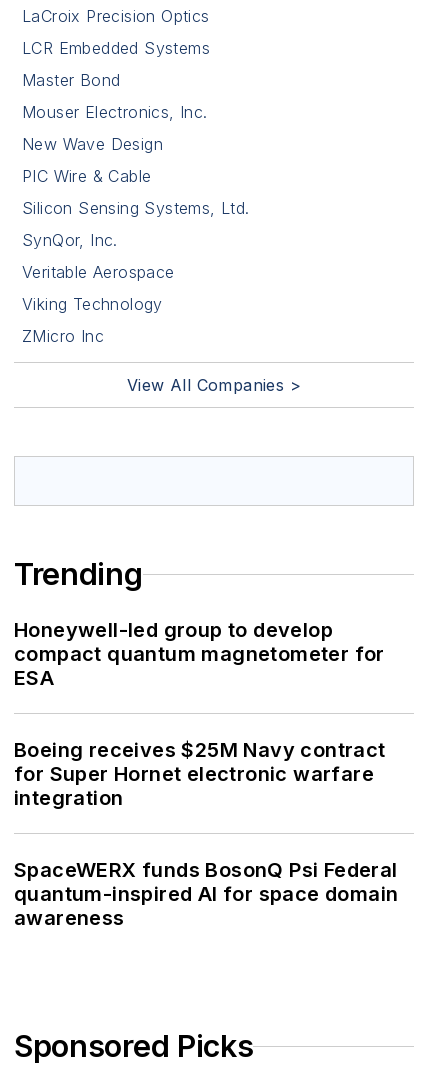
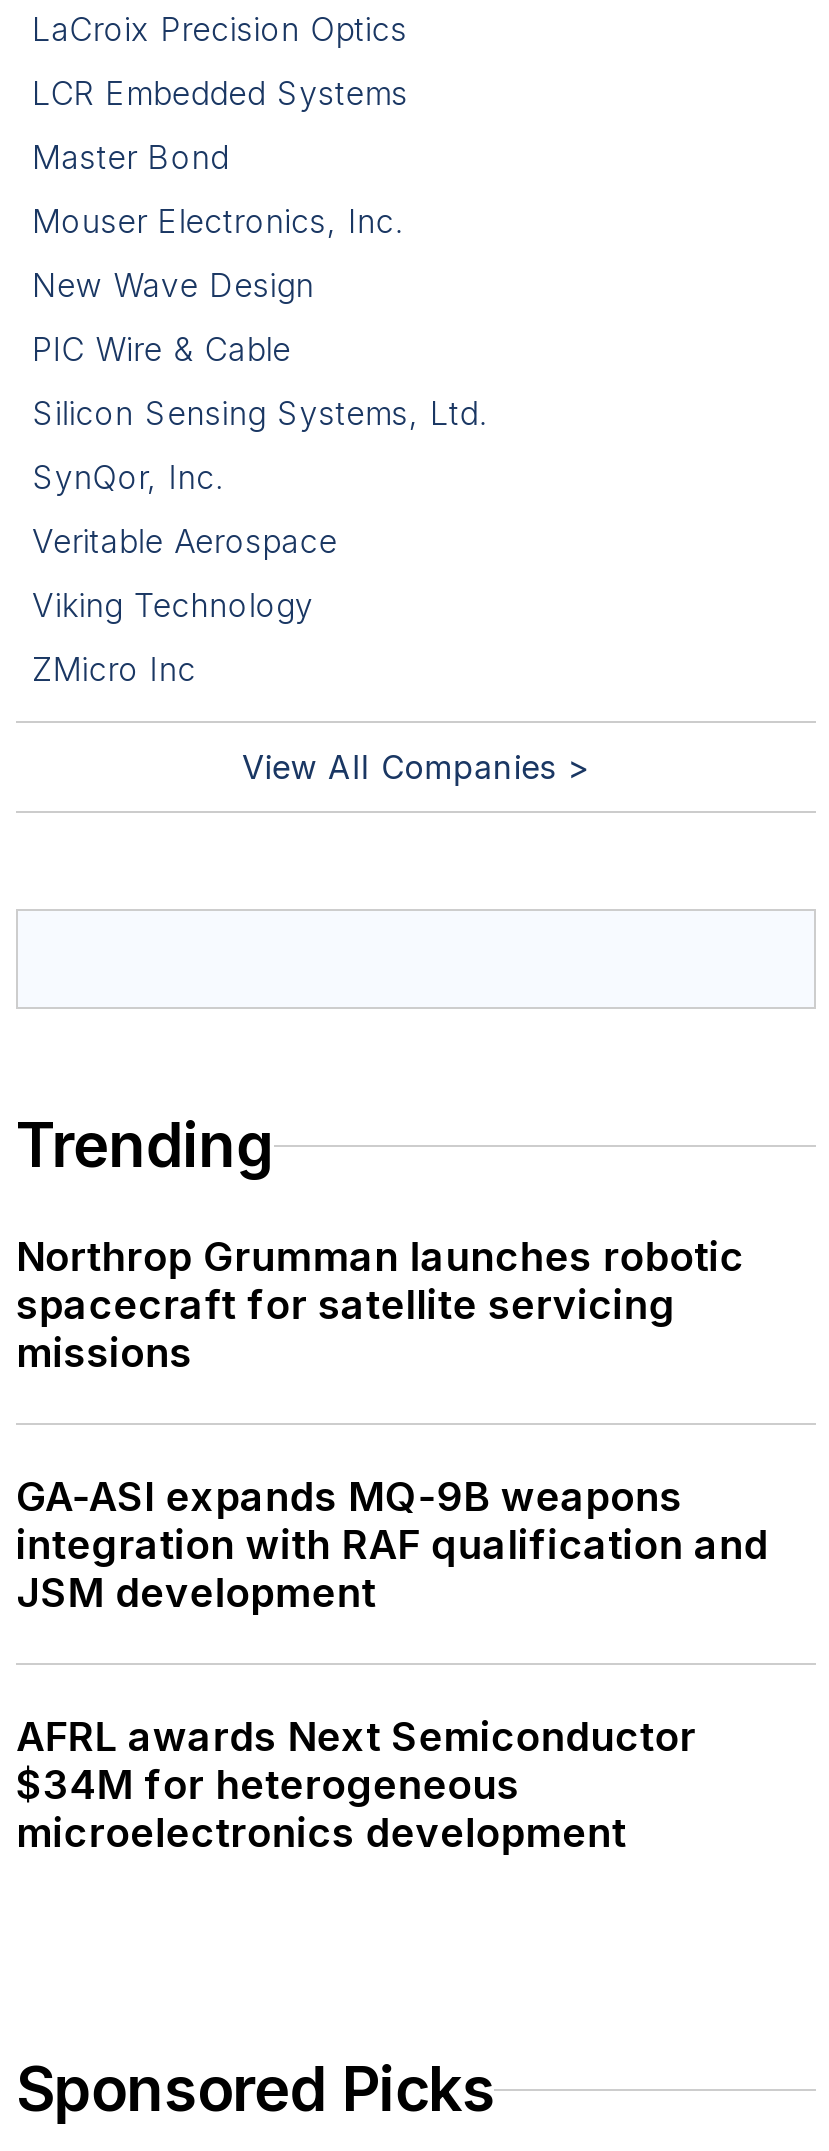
- Honeywell-led group to develop
- compact quantum magnetometer for
- ESA
+ Northrop Grumman launches robotic
+ spacecraft for satellite servicing
+ missions

- Boeing receives $25M Navy contract
- for Super Hornet electronic warfare
- integration
+ GA-ASI expands MQ-9B weapons
+ integration with RAF qualification and
+ JSM development

- SpaceWERX funds BosonQ Psi Federal
- quantum-inspired AI for space domain
- awareness
+ AFRL awards Next Semiconductor
+ $34M for heterogeneous
+ microelectronics development
